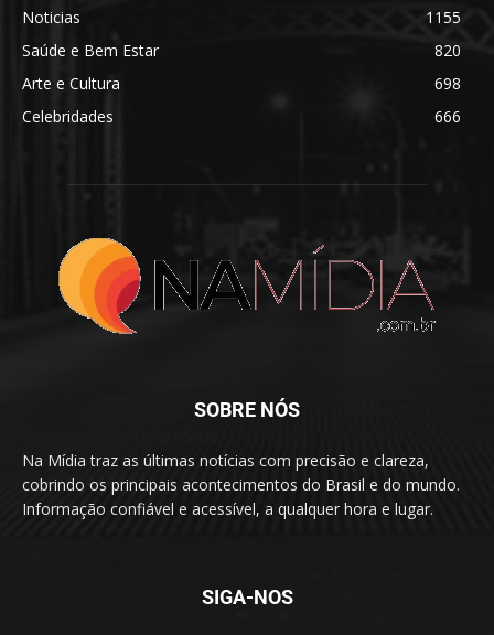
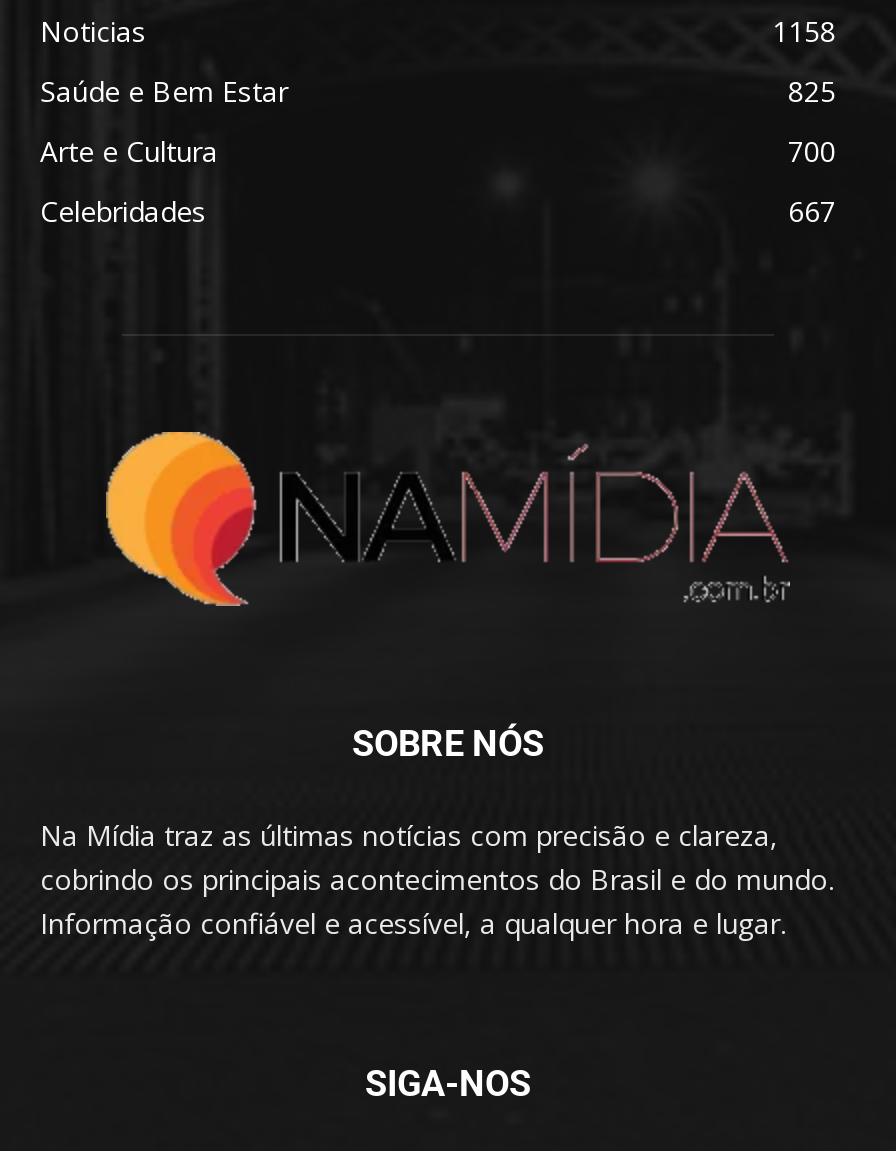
- 1155
+ 1158

- 820
+ 825

- 698
+ 700

- 666
+ 667
